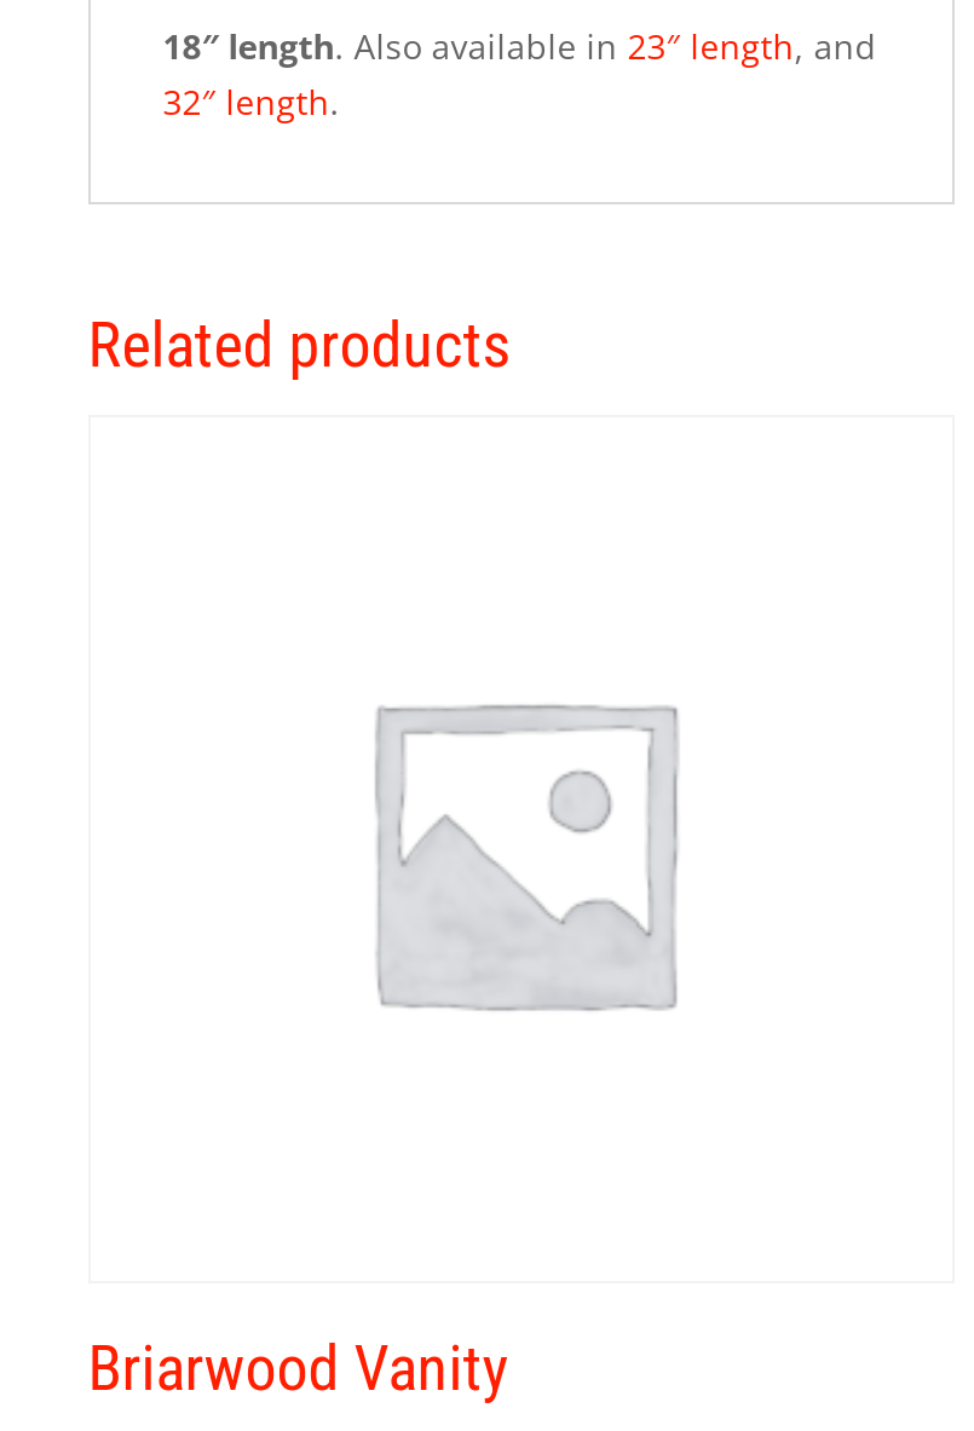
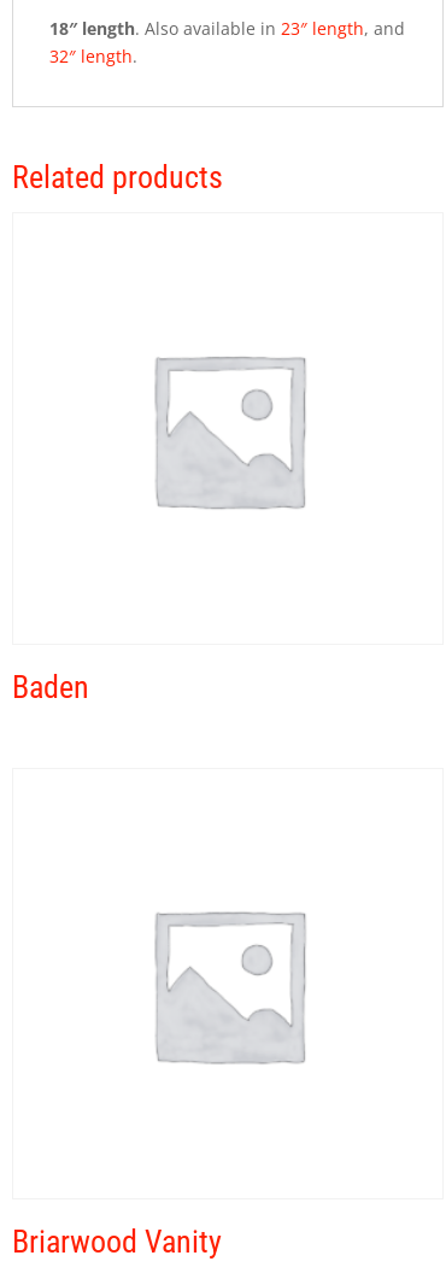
+ Baden
